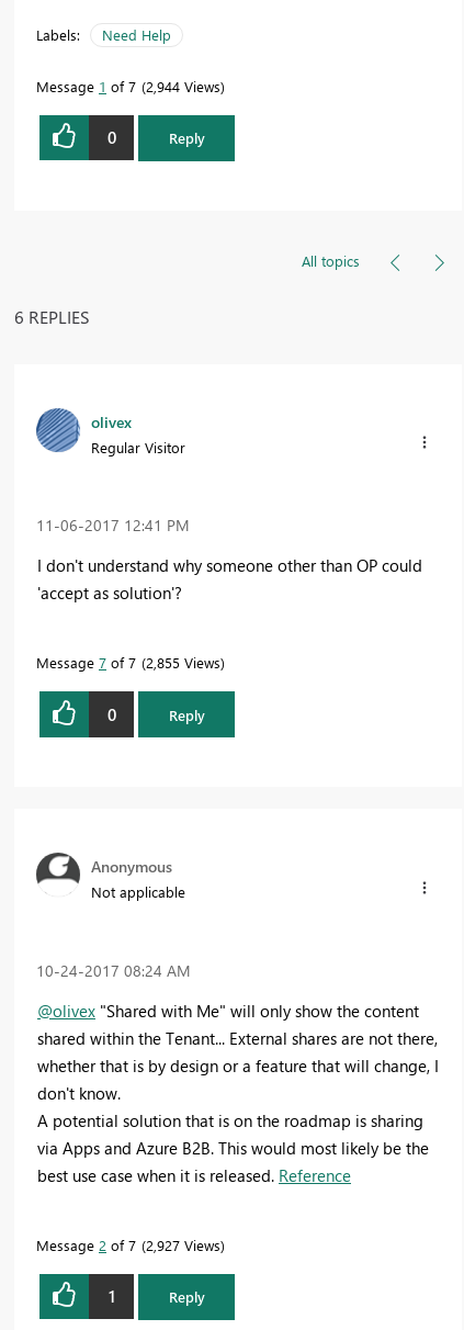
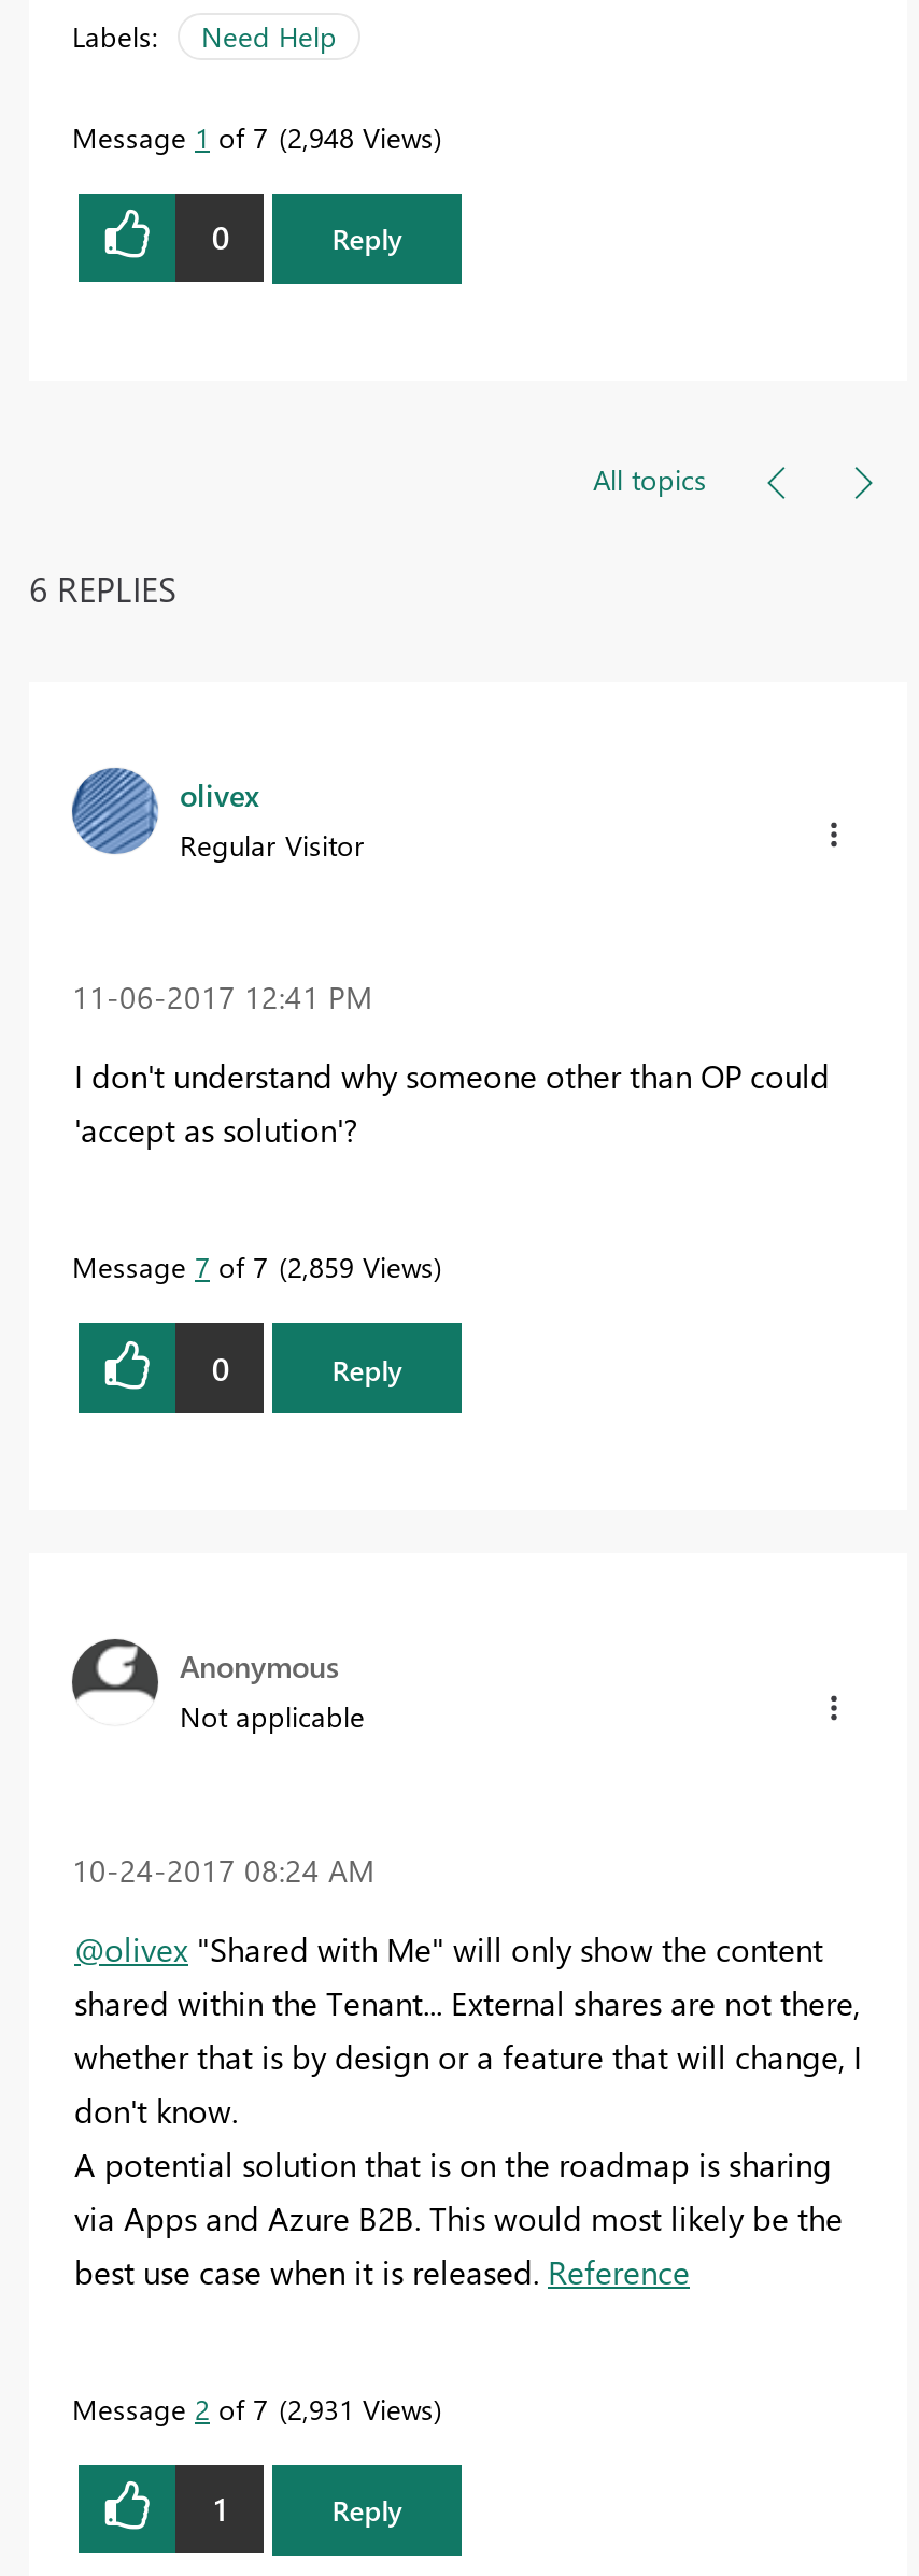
- Message 1 of 7 2,944 Views
+ Message 1 of 7 2,948 Views

- Message 7 of 7 2,855 Views
+ Message 7 of 7 2,859 Views

- Message 2 of 7 2,927 Views
+ Message 2 of 7 2,931 Views
